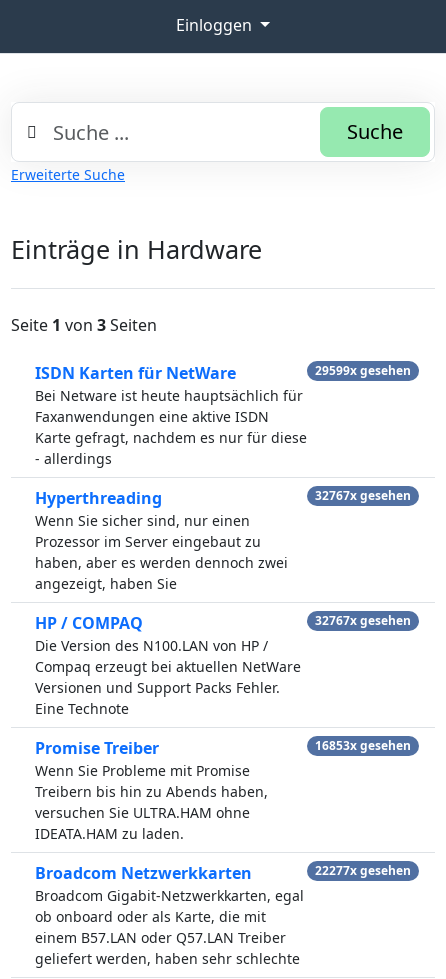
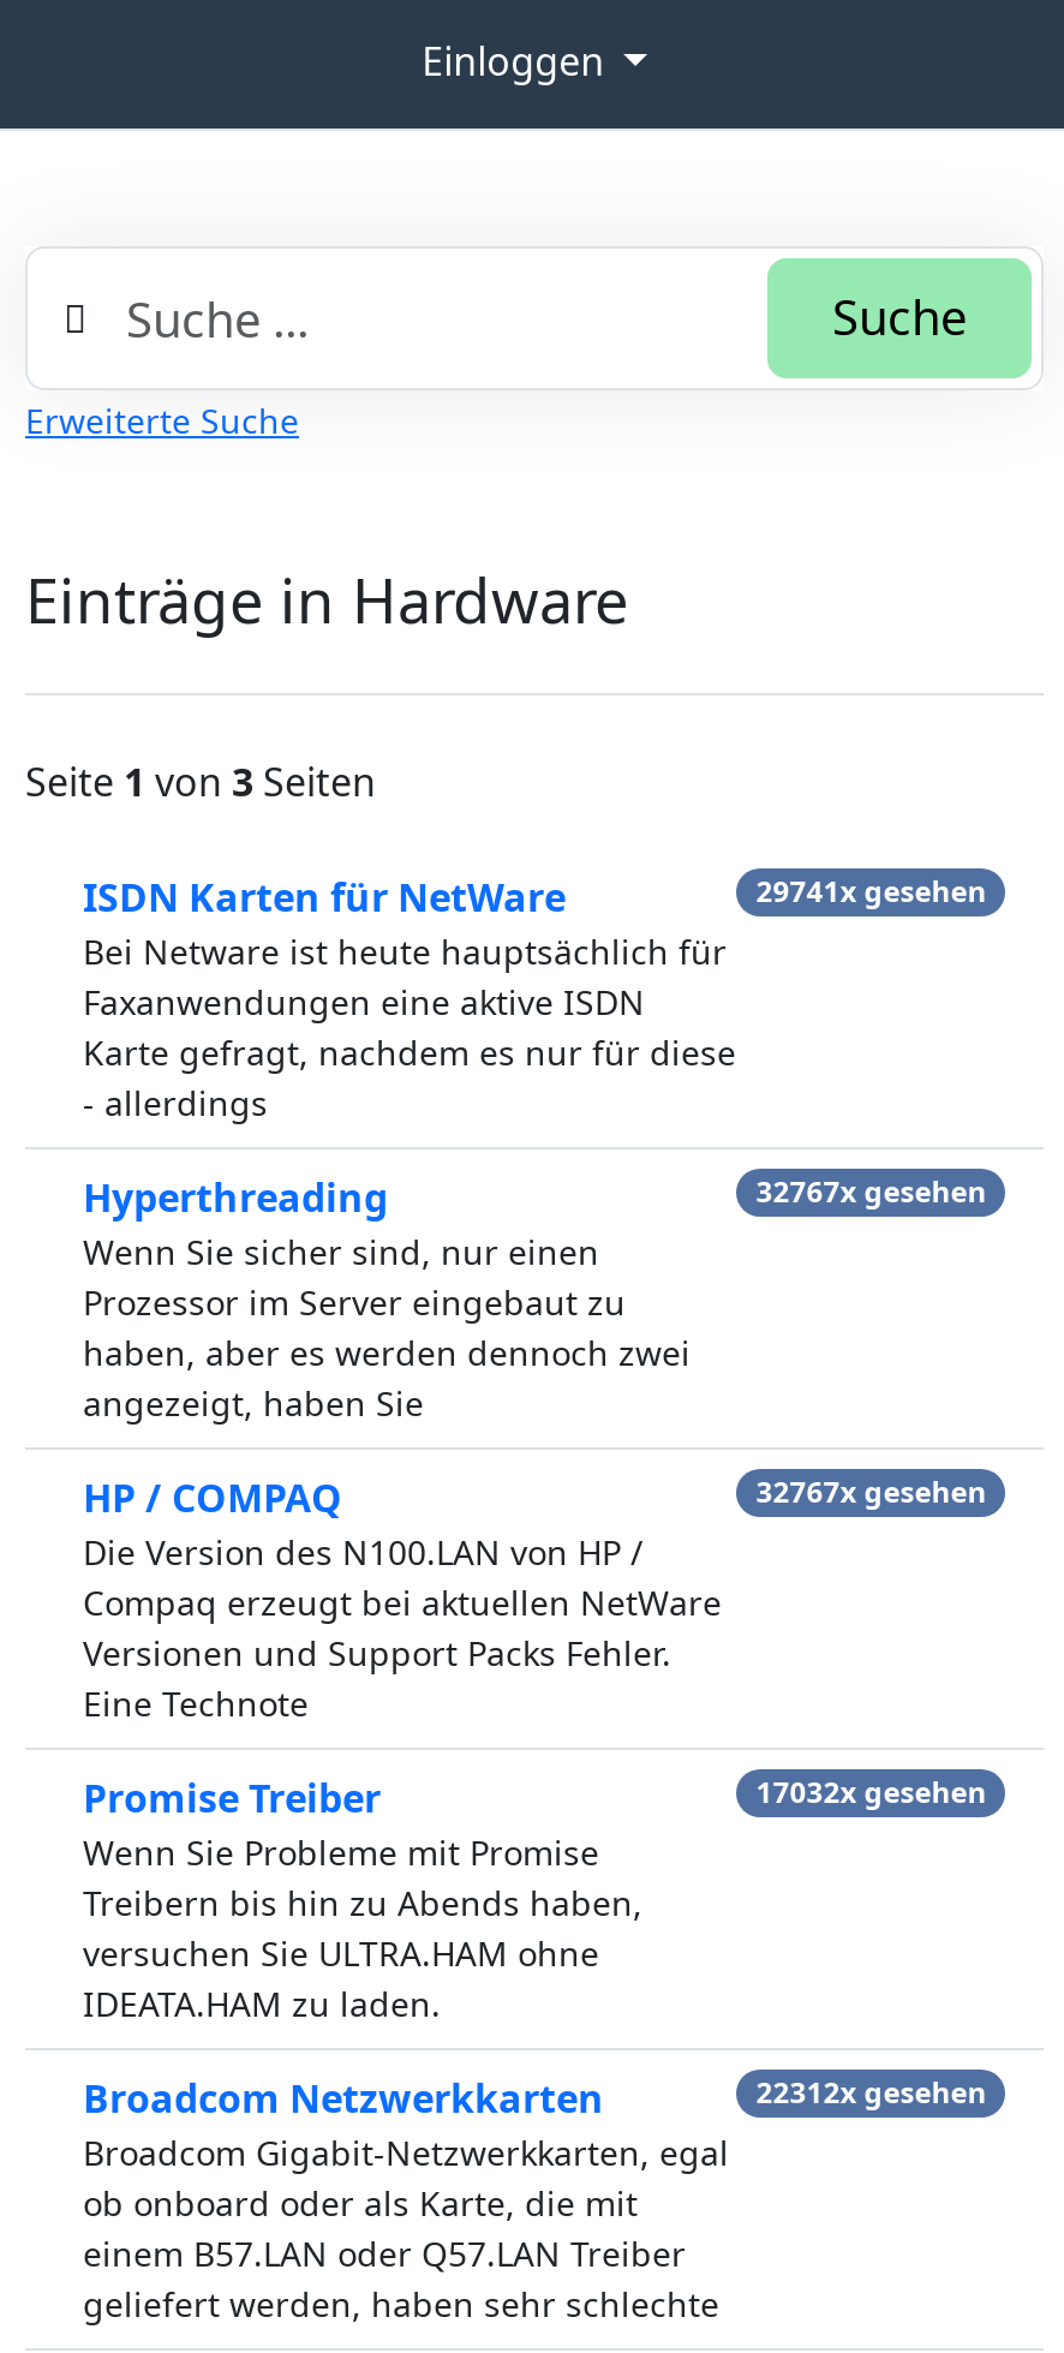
- 29599x gesehen
+ 29741x gesehen

- 16853x gesehen
+ 17032x gesehen

- 22277x gesehen
+ 22312x gesehen
